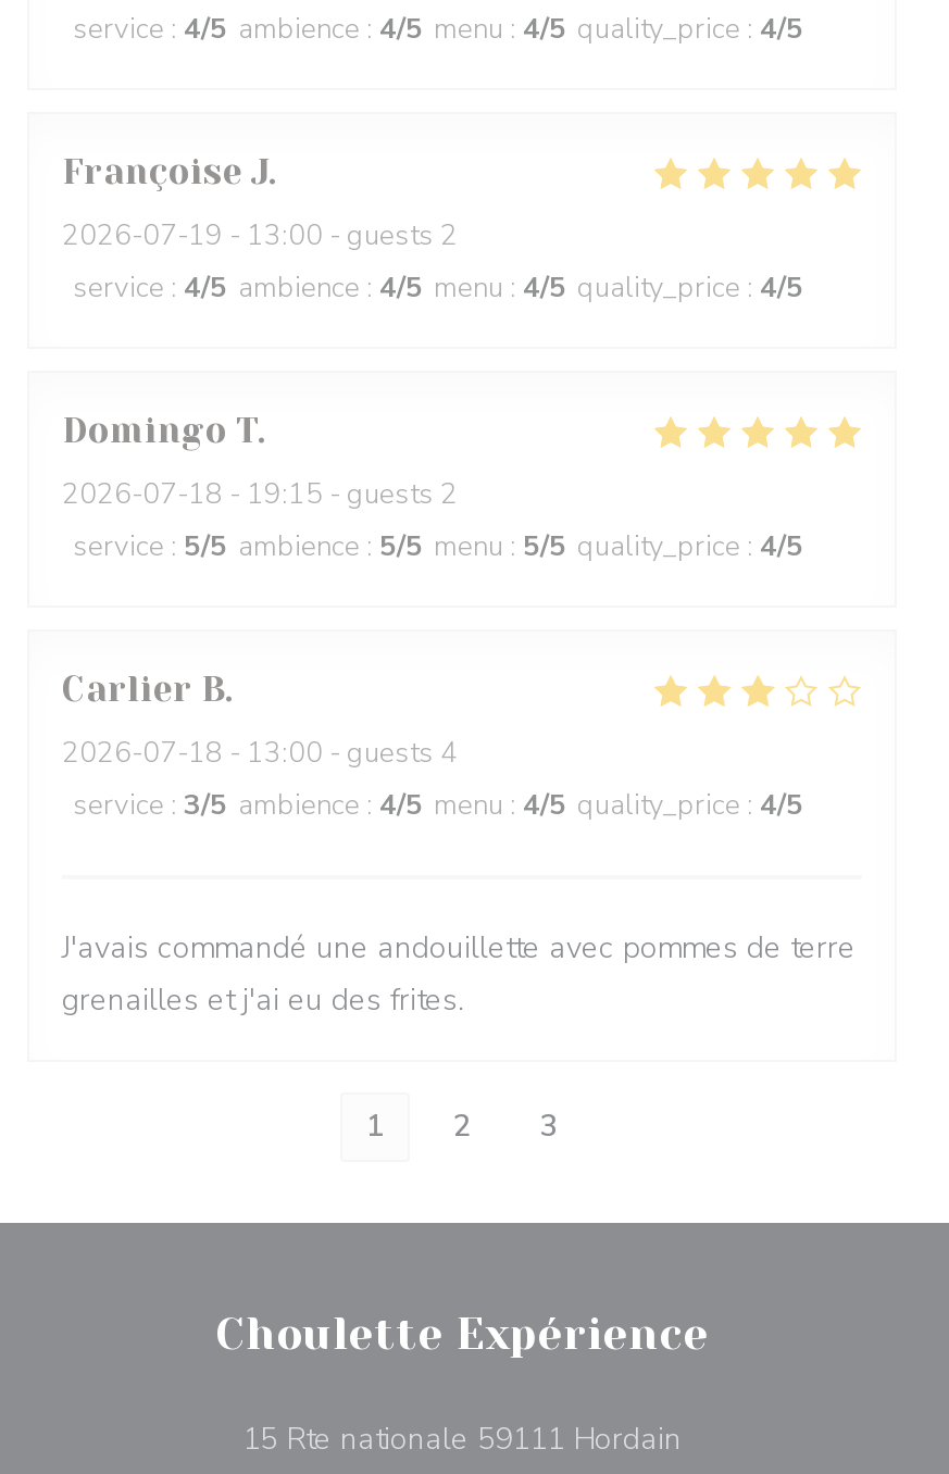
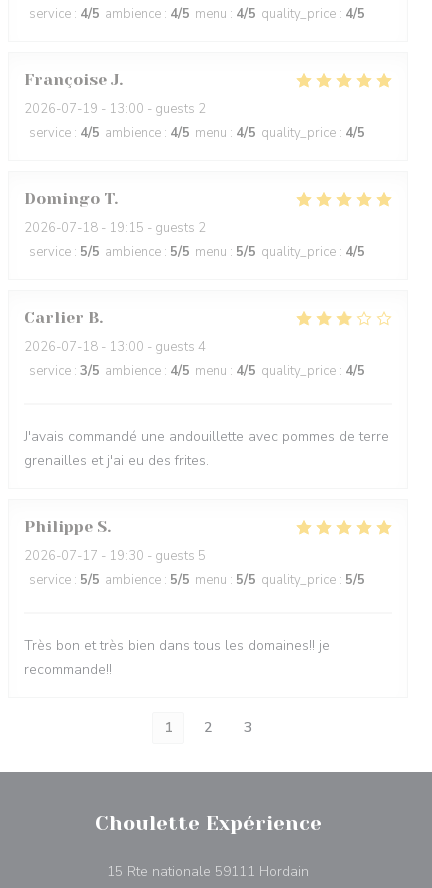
+ Philippe S
+ 2026-07-17 - 19:30 - guests 5
+ service: 5/5 ambience: 5/5 menu: 5/5 quality_price: 5/5
+ Très bon et très bien dans tous les domaines!! je
+ recommande!!
